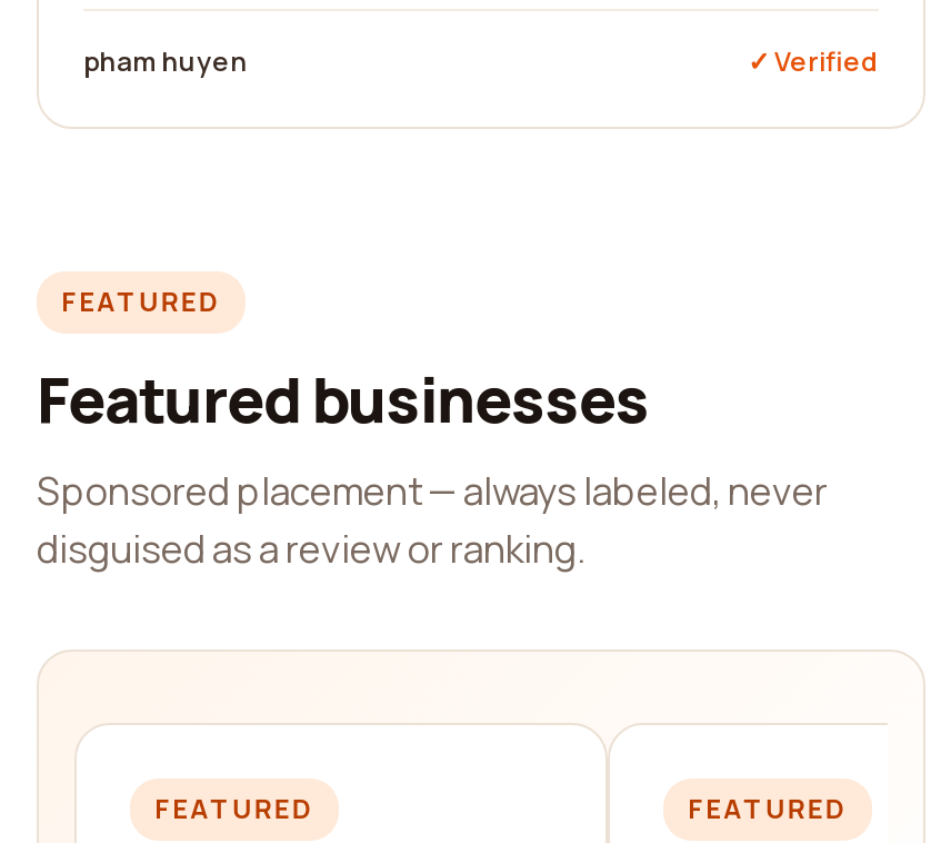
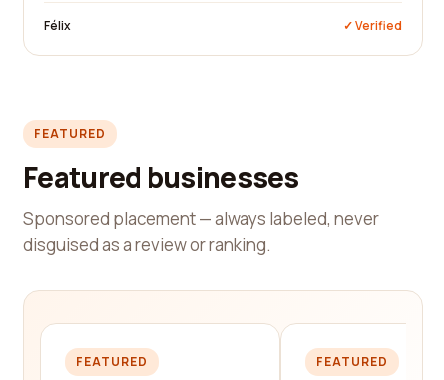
- pham huyen
+ Félix
